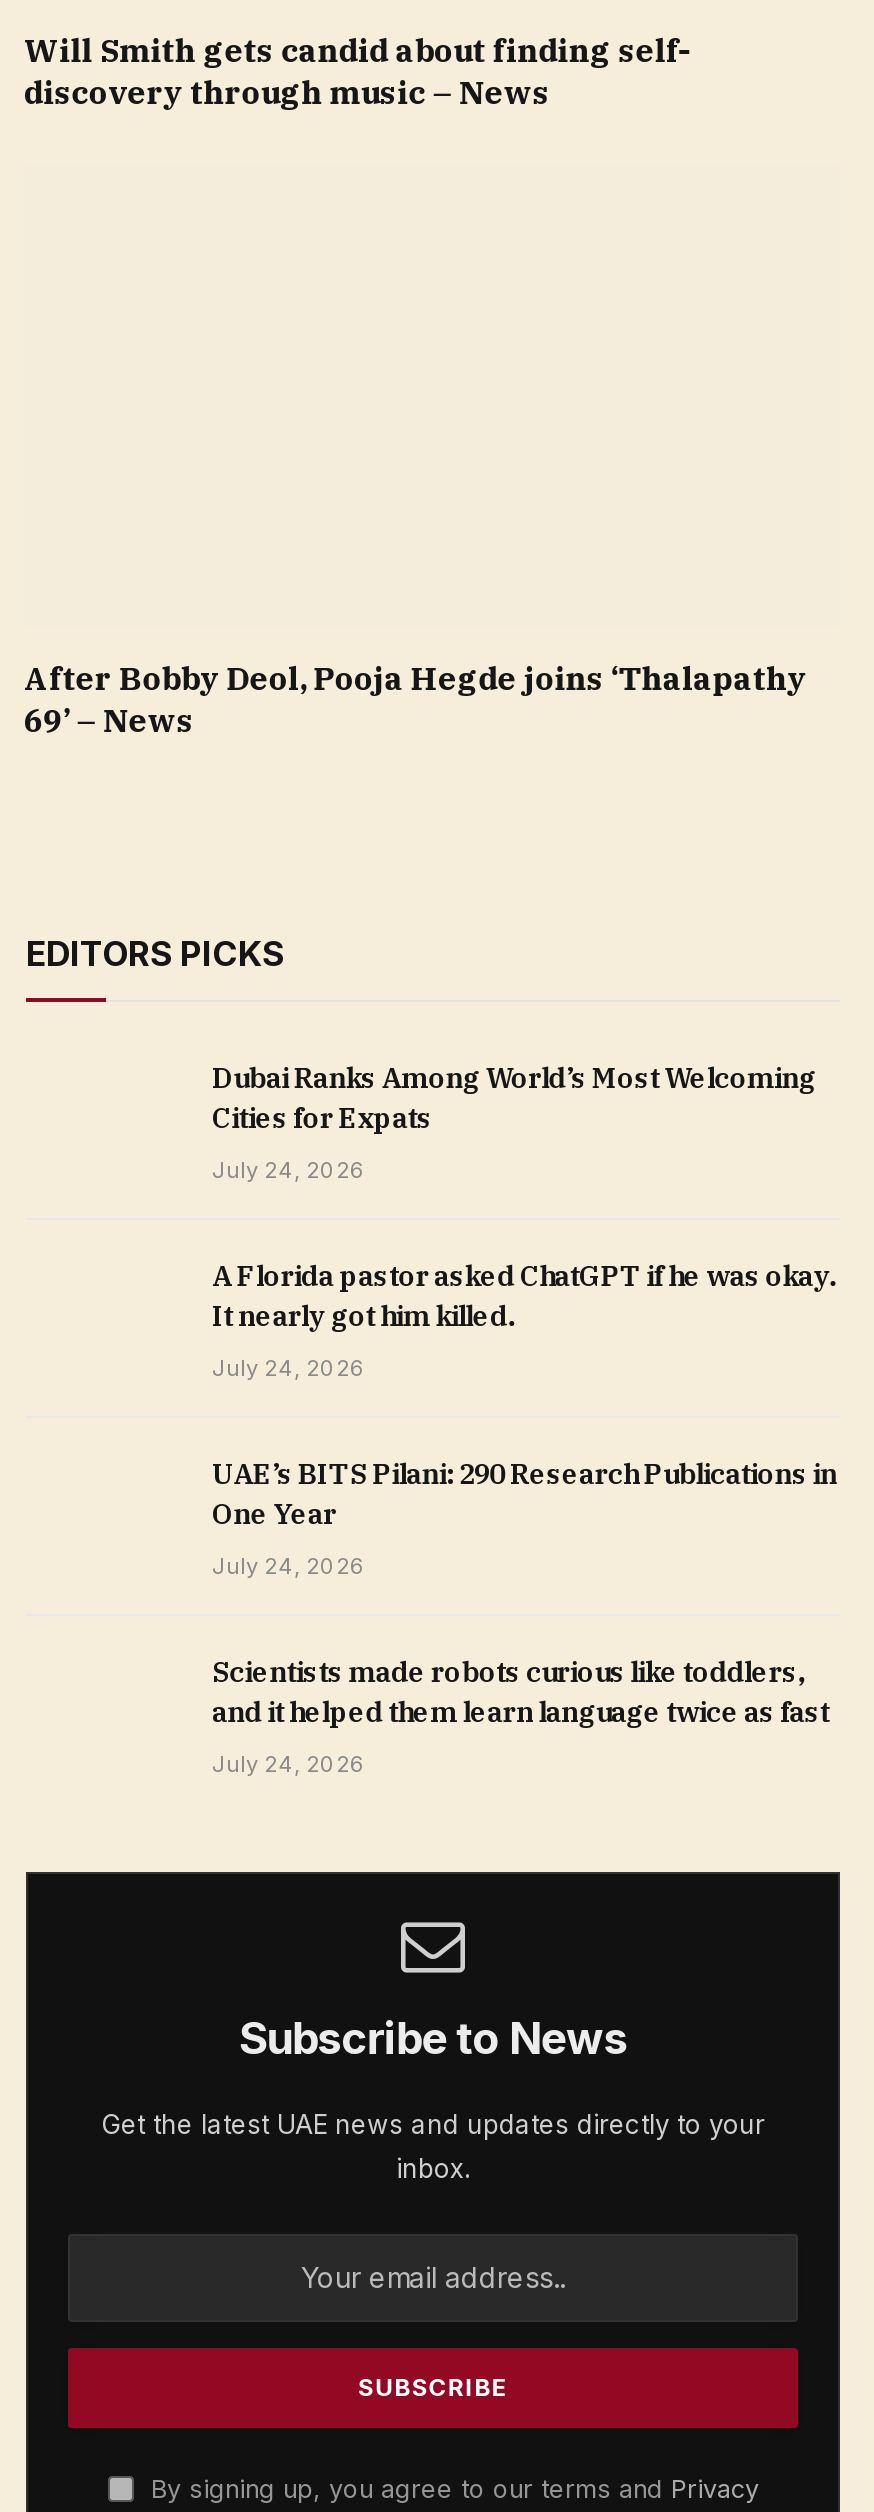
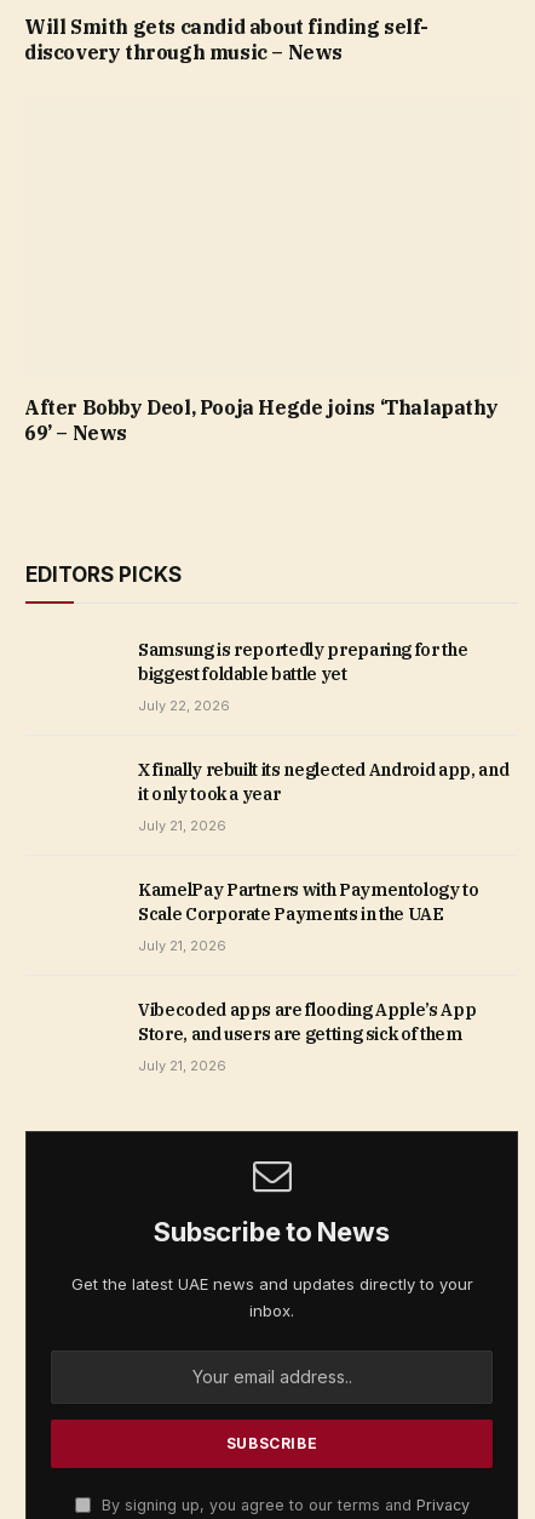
- Dubai Ranks Among World’s Most Welcoming
- Cities for Expats
+ Samsung is reportedly preparing for the
+ biggest foldable battle yet

- July 24, 2026
+ July 22, 2026

- A Florida pastor asked ChatGPT if he was okay.
- It nearly got him killed.
+ X finally rebuilt its neglected Android app, and
+ it only took a year

- July 24, 2026
+ July 21, 2026

- UAE’s BITS Pilani: 290 Research Publications in
- One Year
+ KamelPay Partners with Paymentology to
+ Scale Corporate Payments in the UAE

- July 24, 2026
+ July 21, 2026

- Scientists made robots curious like toddlers,
- and it helped them learn language twice as fast
+ Vibecoded apps are flooding Apple’s App
+ Store, and users are getting sick of them

- July 24, 2026
+ July 21, 2026
